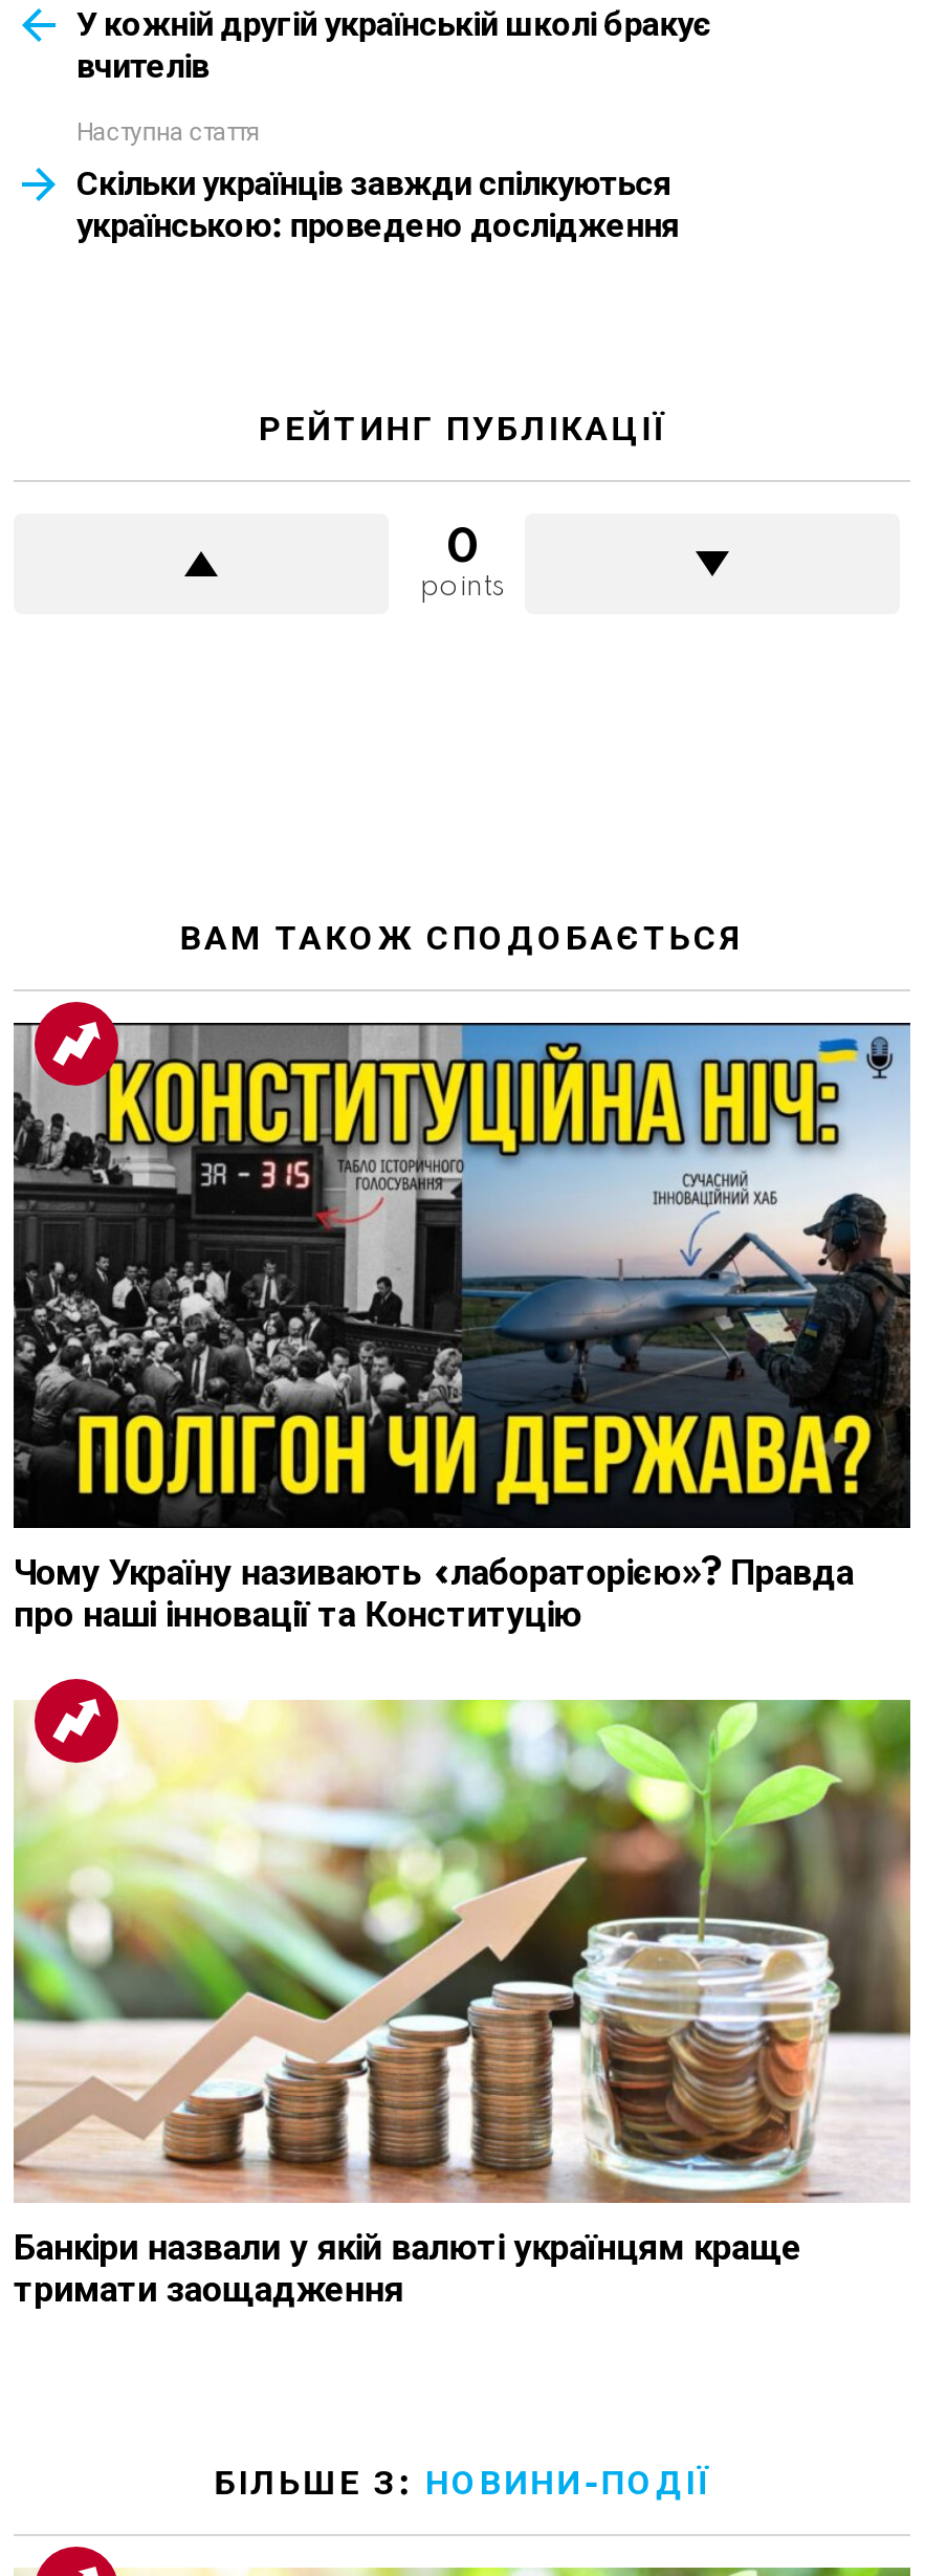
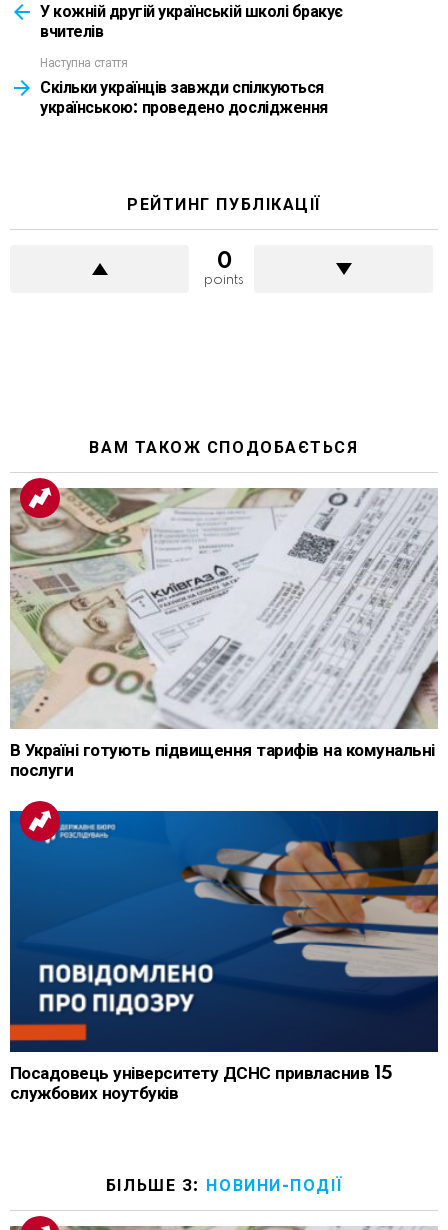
- [image]
- Чому Україну називають «лабораторією»? Правда
- про наші інновації та Конституцію
+ [image]
+ В Україні готують підвищення тарифів на комунальні
+ послуги

- [image]
- Банкіри назвали у якій валюті українцям краще
- тримати заощадження
+ [image]
+ Посадовець університету ДСНС привласнив 15
+ службових ноутбуків
